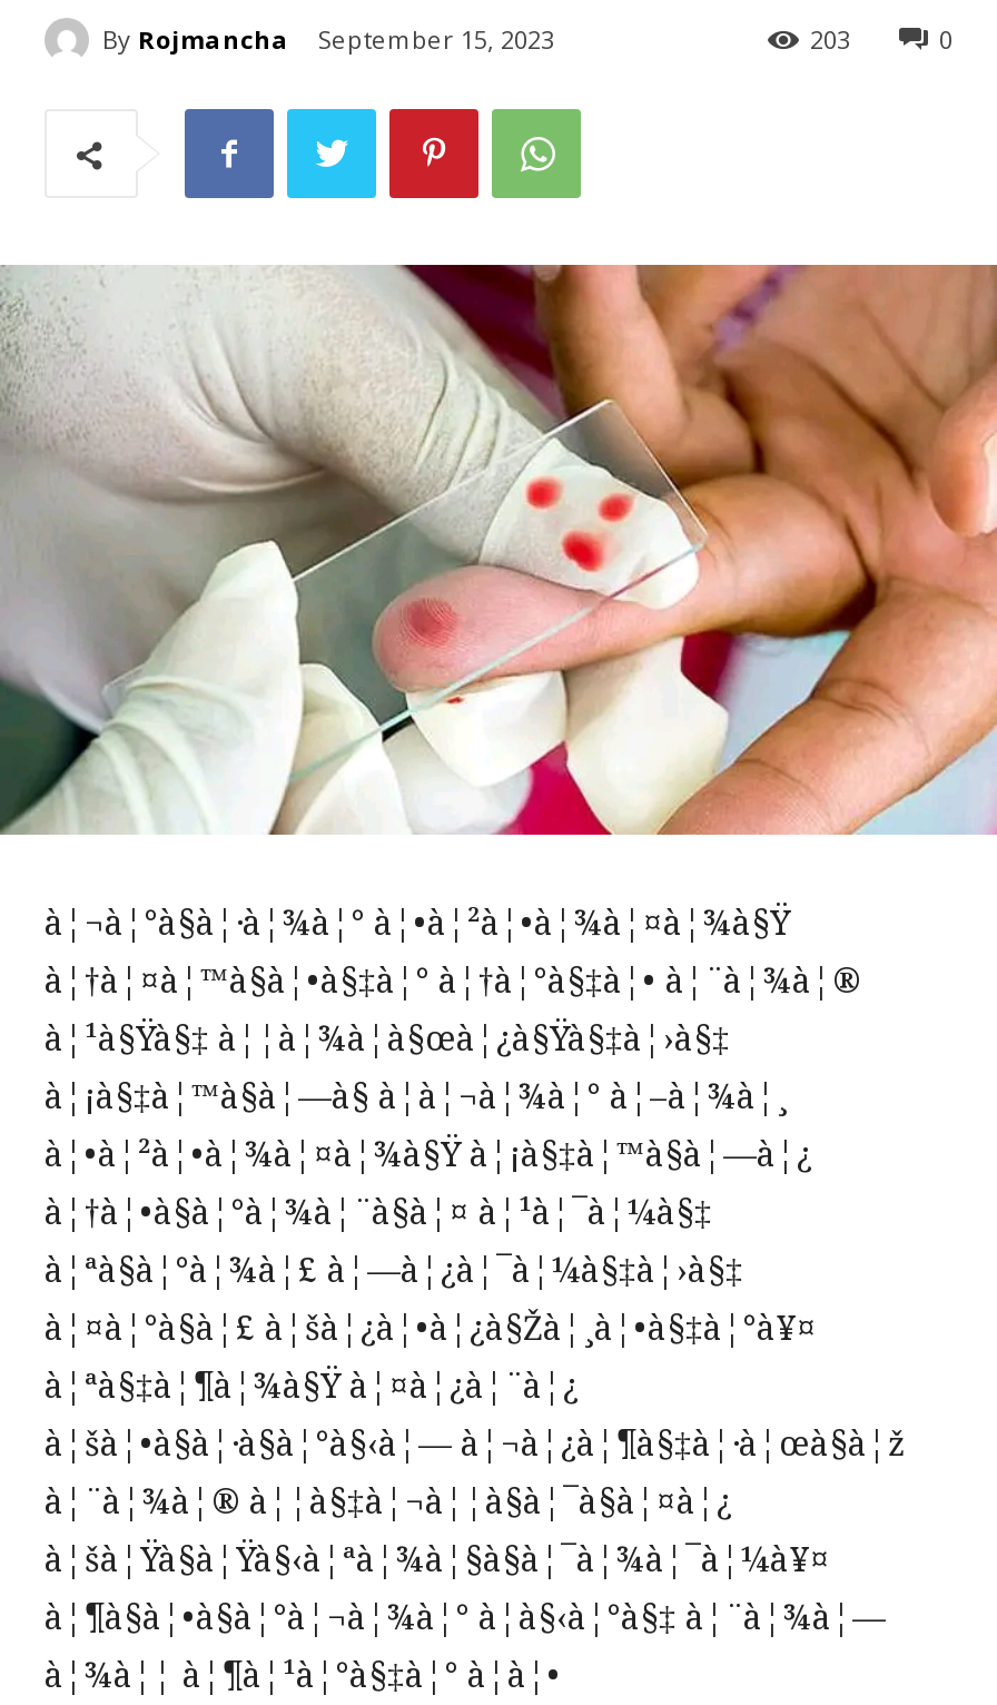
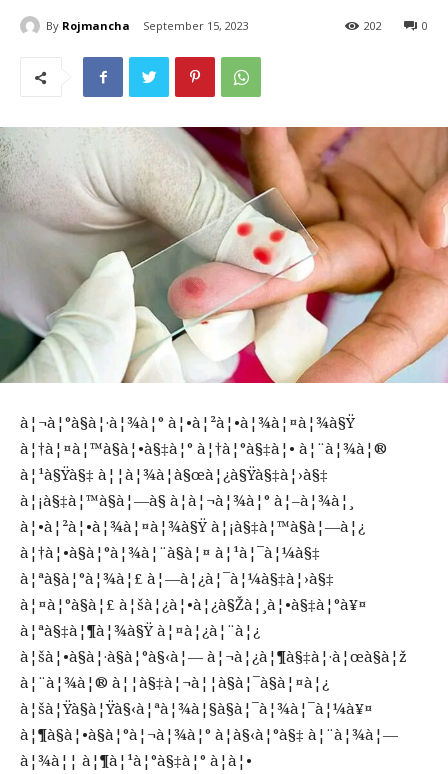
- 203
+ 202
